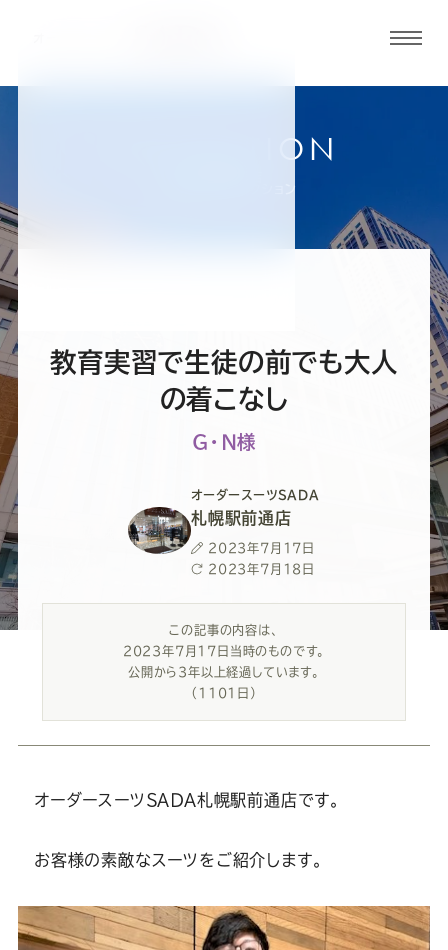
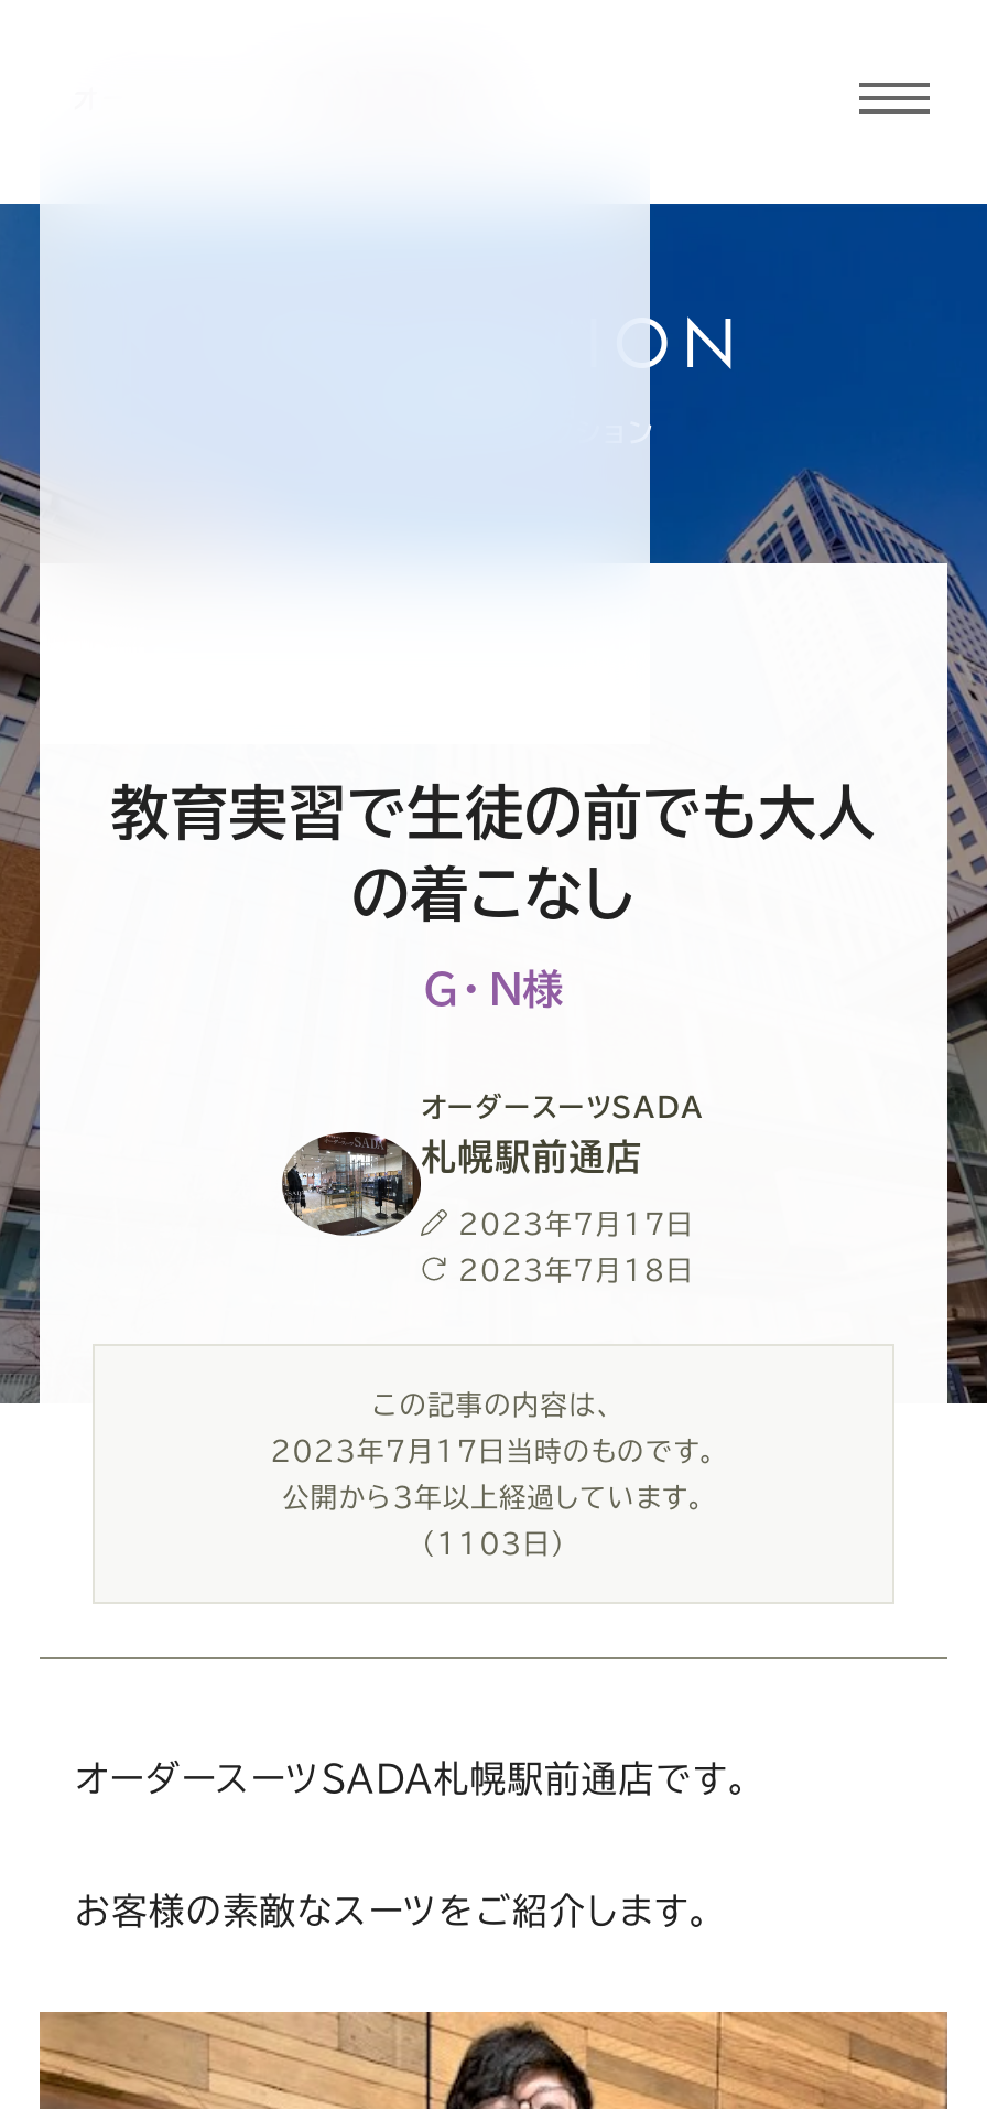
- （1101日）
+ （1103日）
